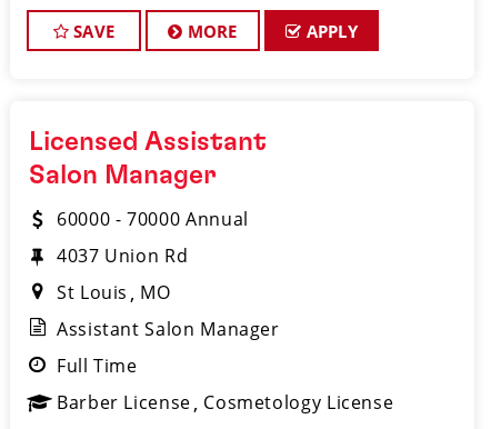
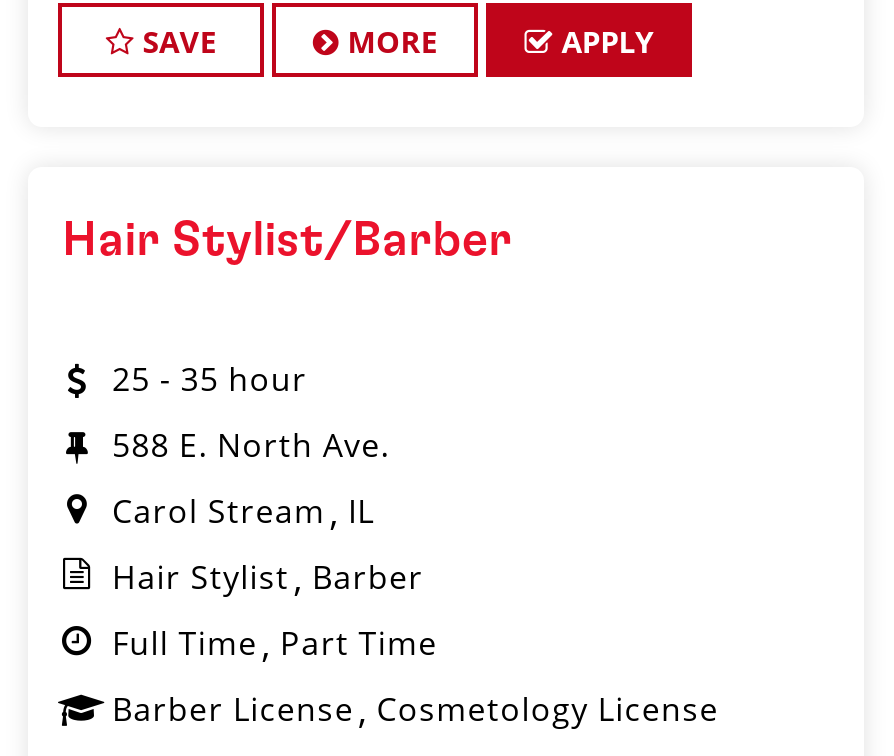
- Licensed Assistant
- Salon Manager
+ Hair Stylist/Barber

- 60000 - 70000 Annual
+ 25 - 35 hour

- 4037 Union Rd
+ 588 E. North Ave.

- St Louis MO
+ Carol Stream IL

- Assistant Salon Manager
+ Hair Stylist Barber

- Full Time
+ Full Time Part Time
